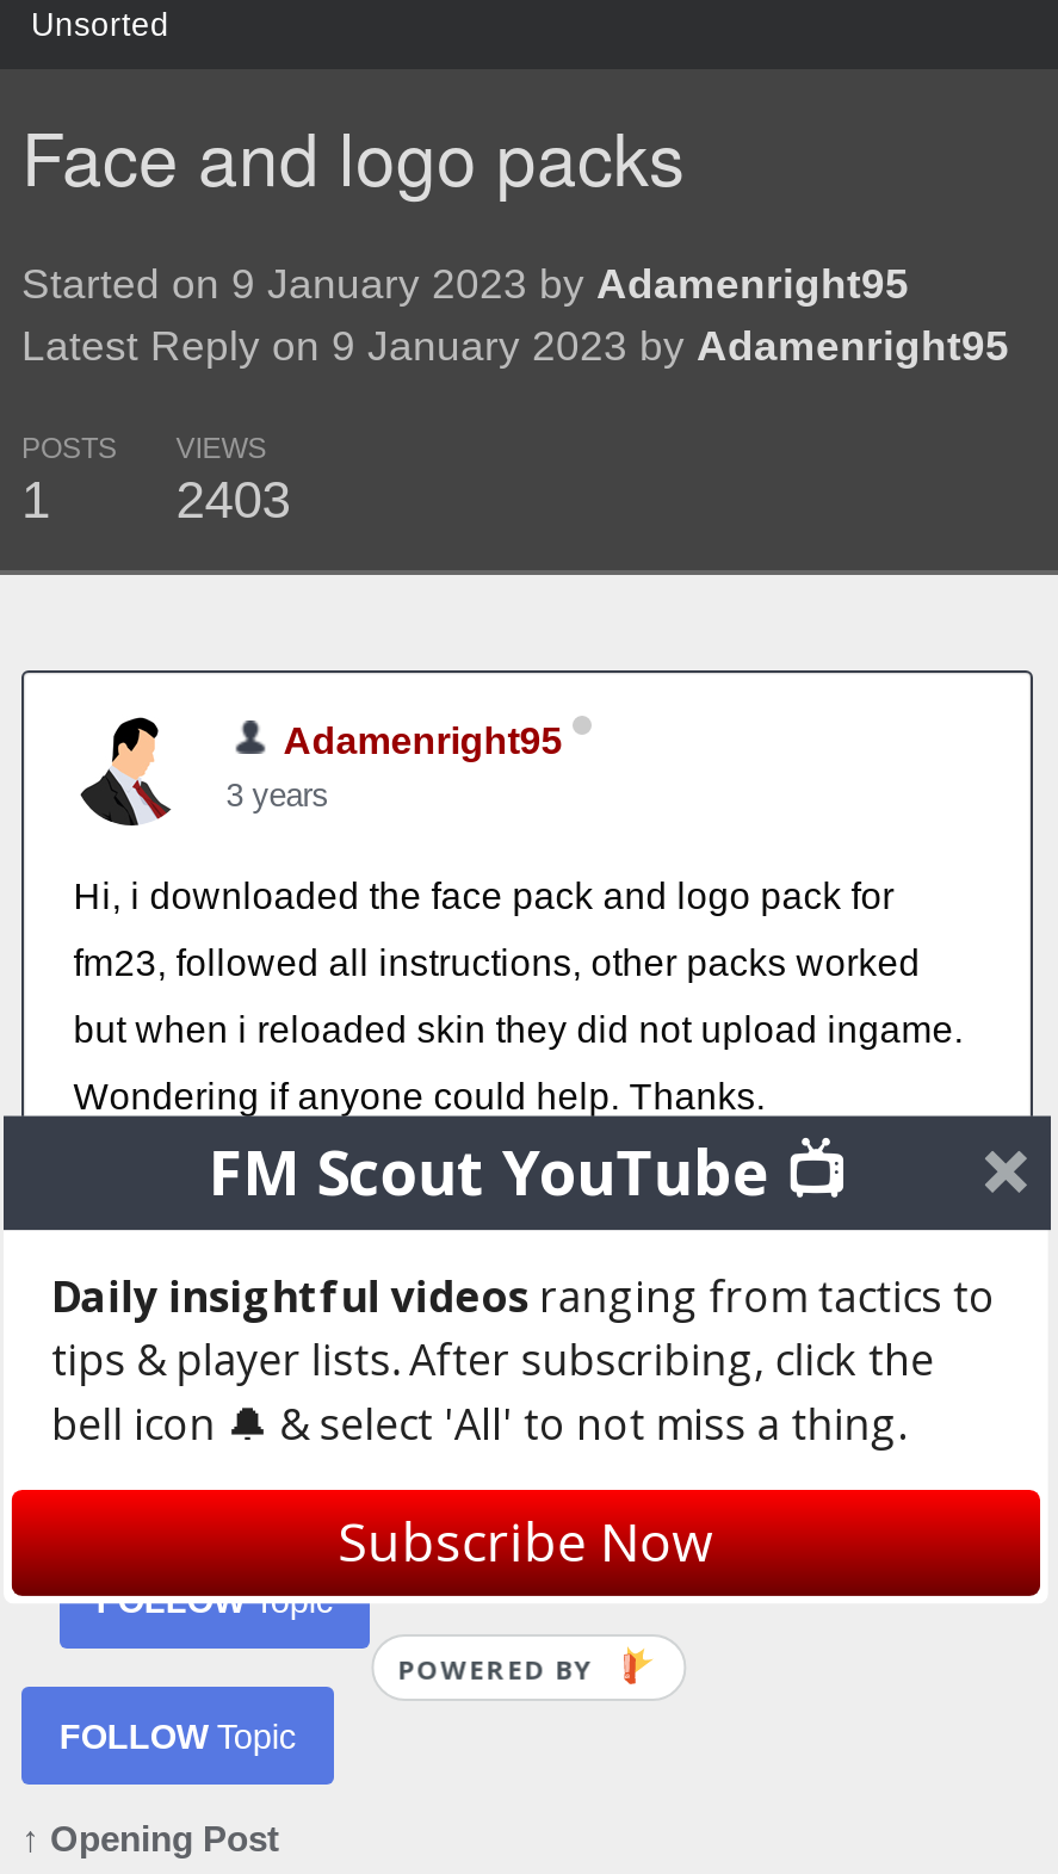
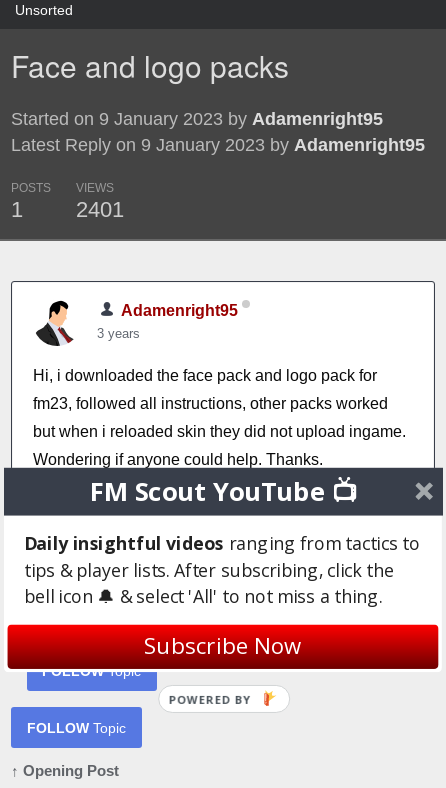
- 2403
+ 2401
